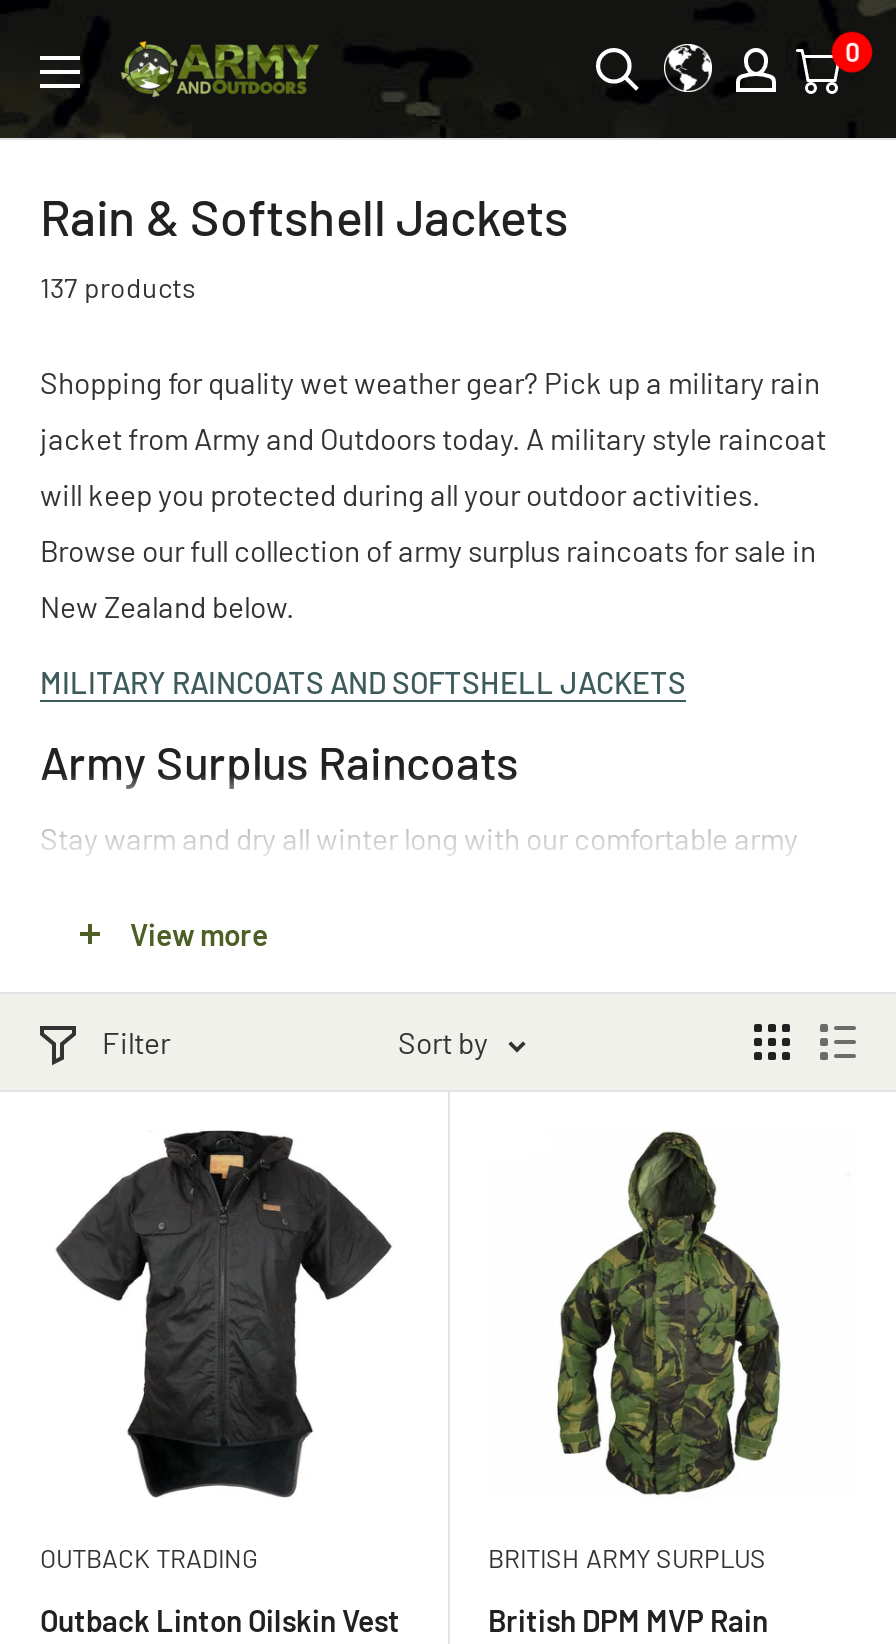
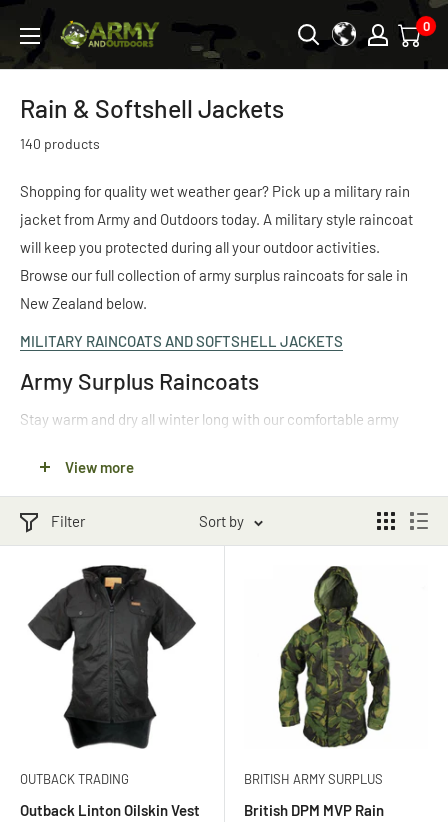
- 137 products
+ 140 products
